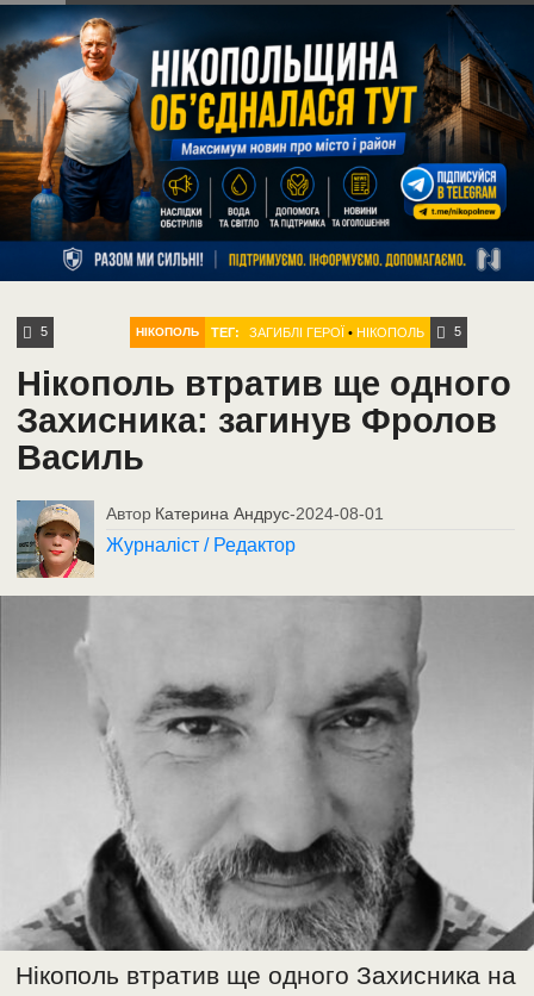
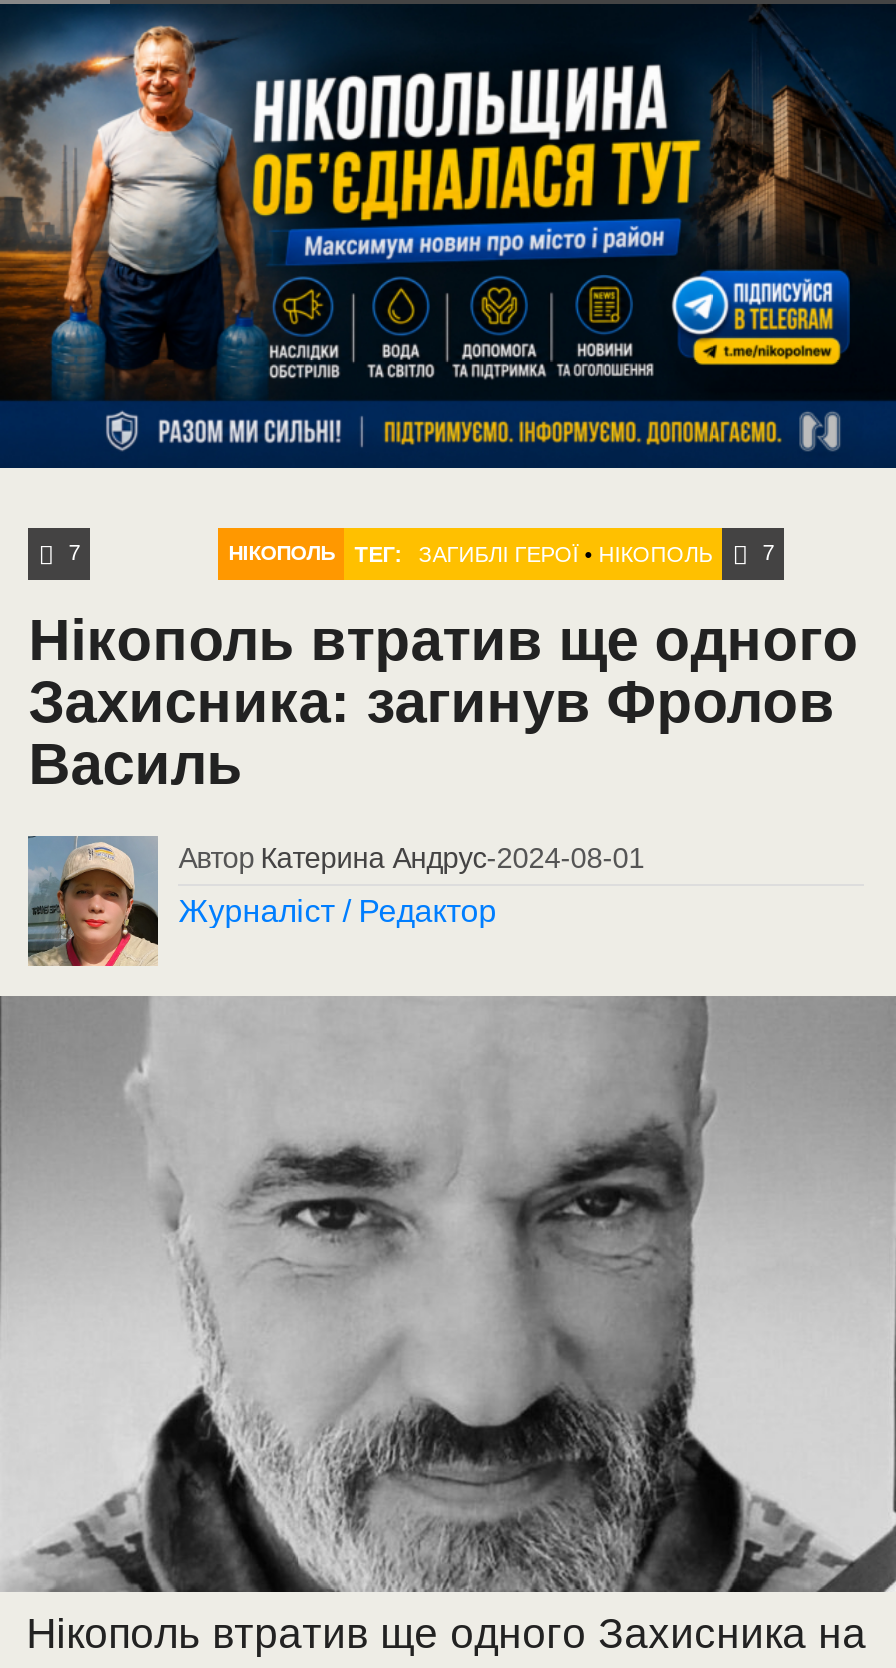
- 5
+ 7

- 5
+ 7
